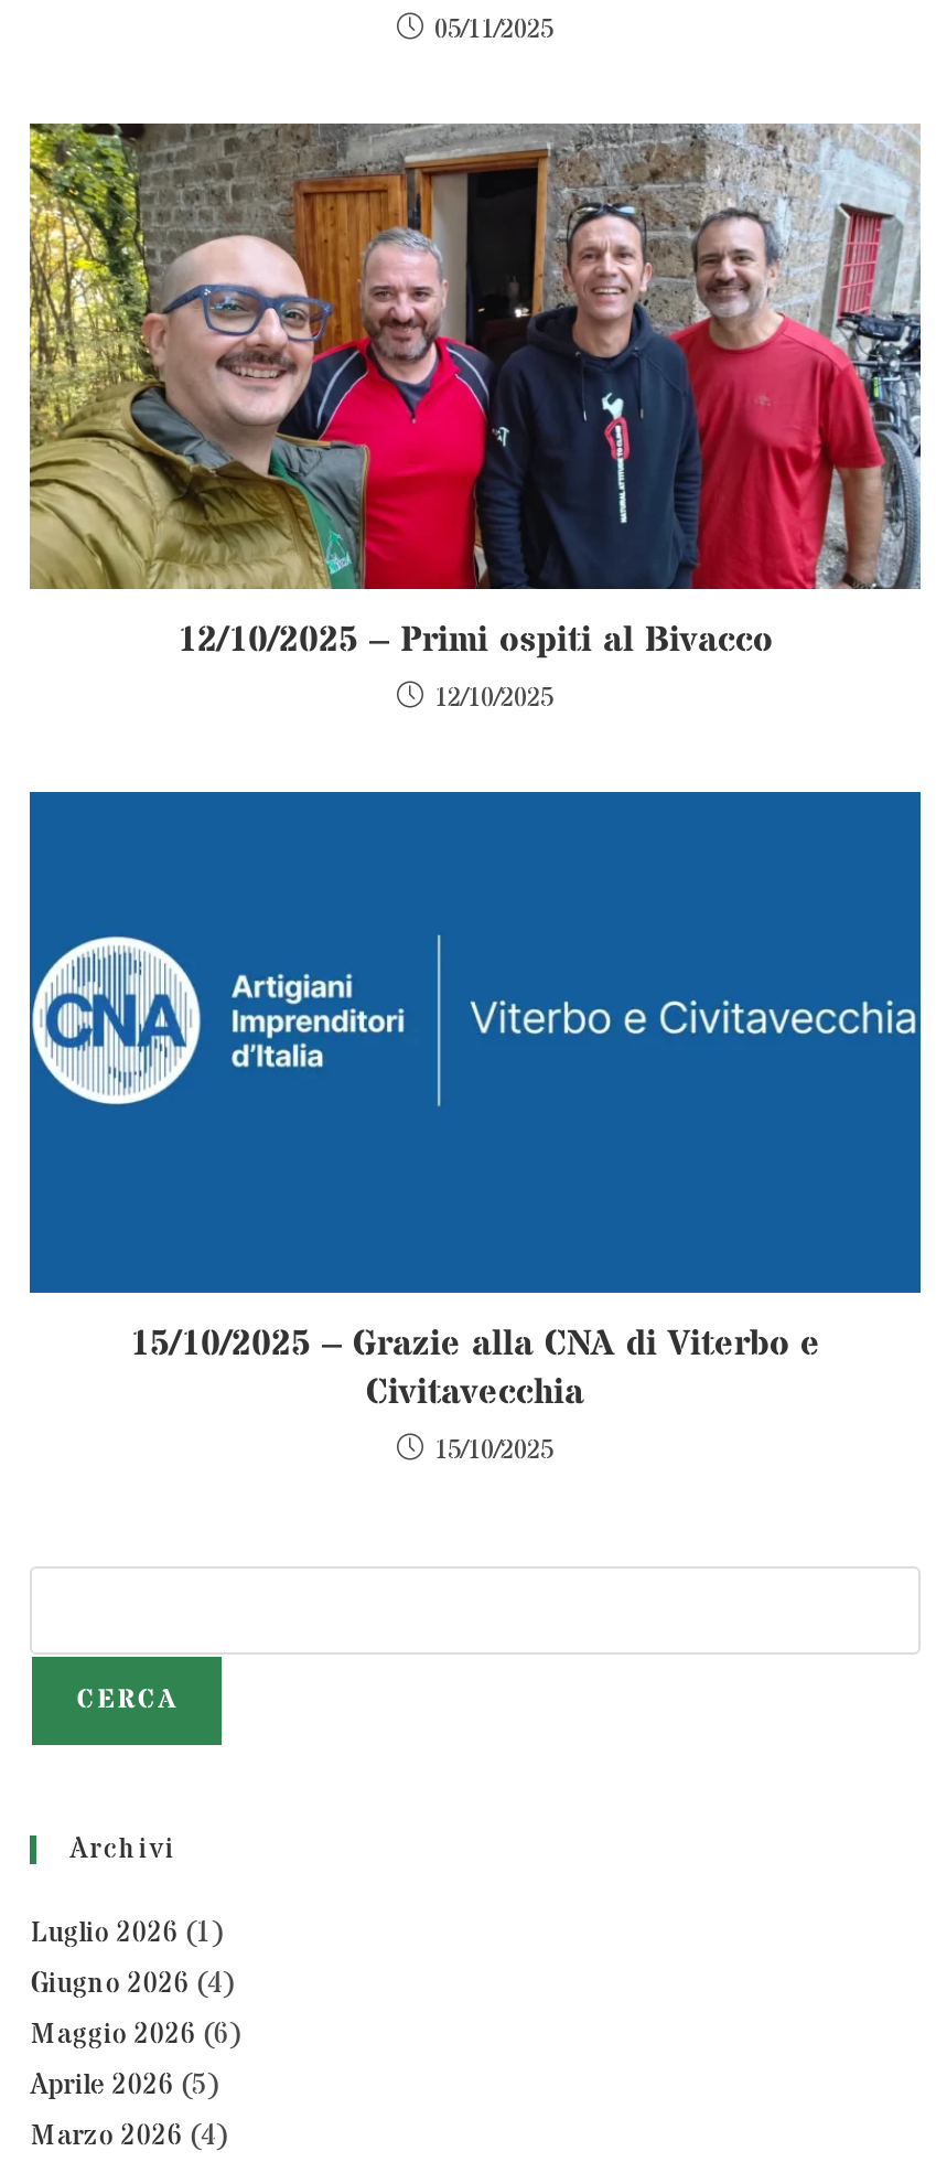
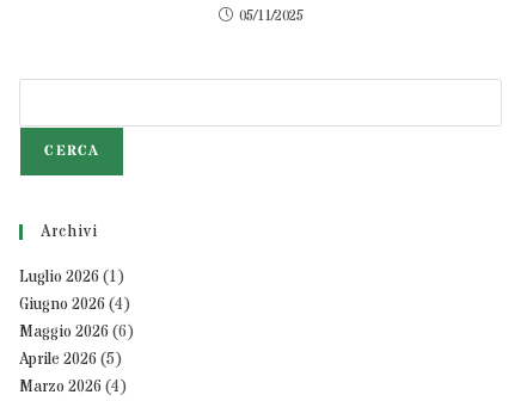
- [image]
- 12/10/2025 – Primi ospiti al Bivacco
- 12/10/2025

- [image]
- 15/10/2025 – Grazie alla CNA di Viterbo e
- Civitavecchia
- 15/10/2025
